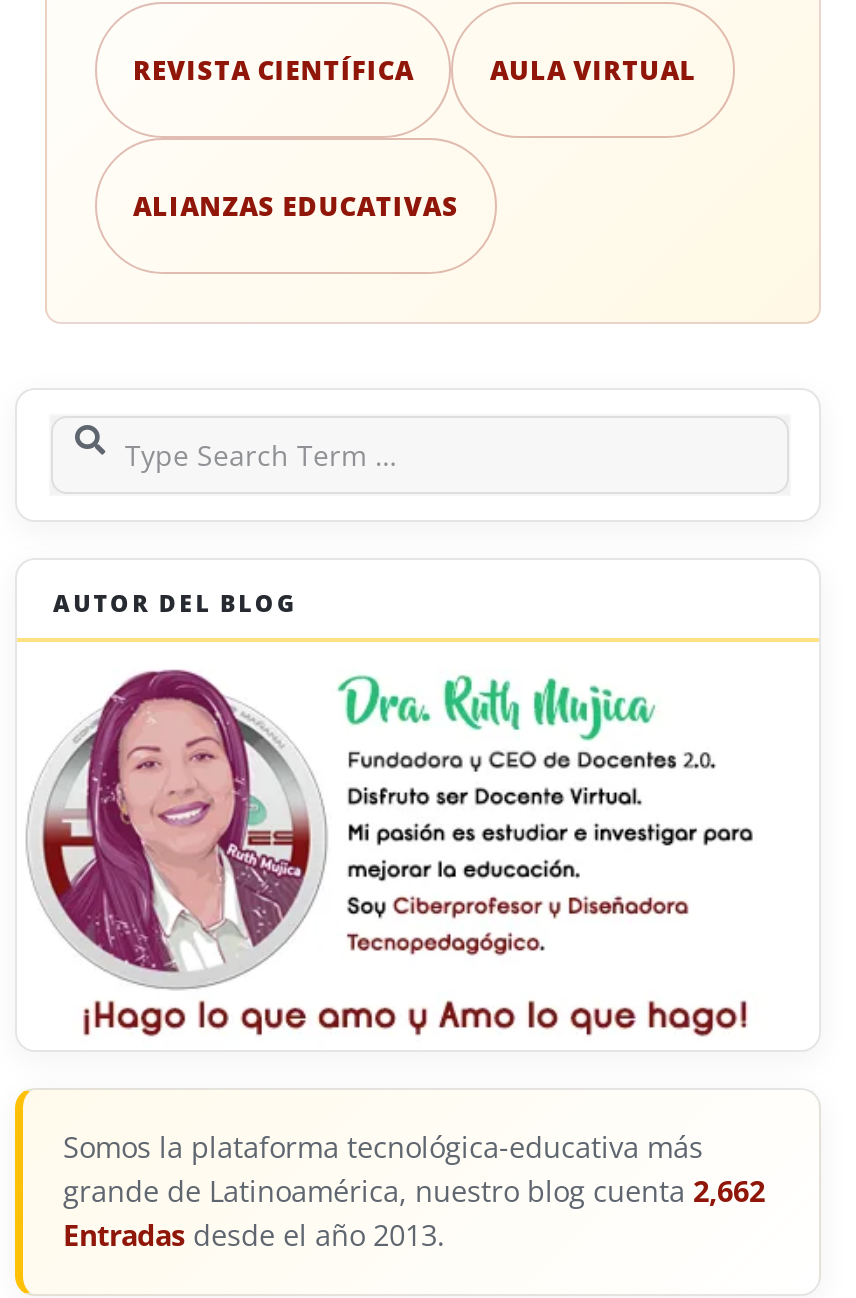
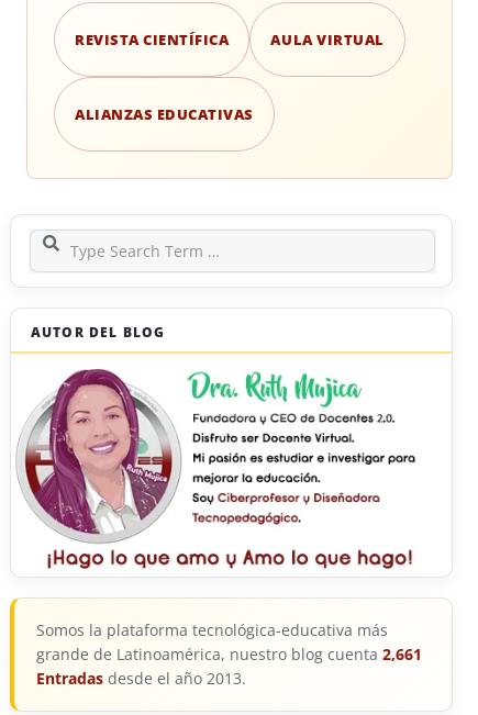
- grande de Latinoamérica, nuestro blog cuenta 2,662
+ grande de Latinoamérica, nuestro blog cuenta 2,661
